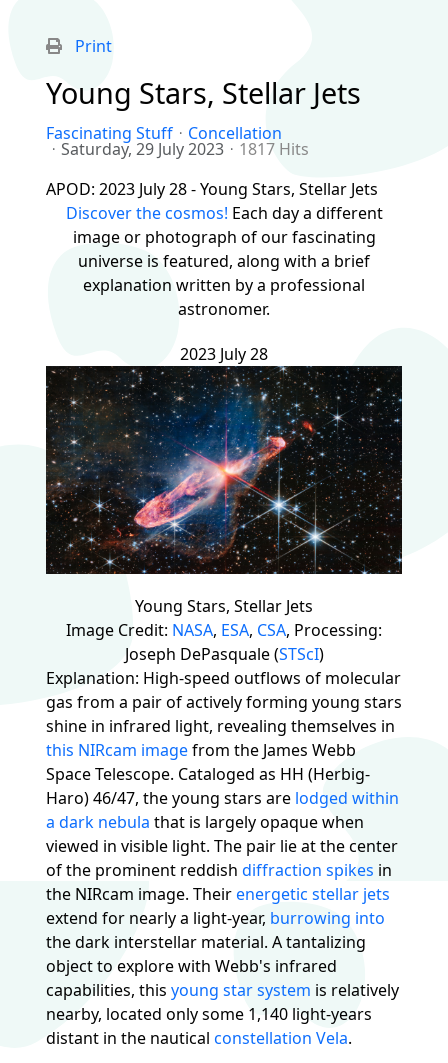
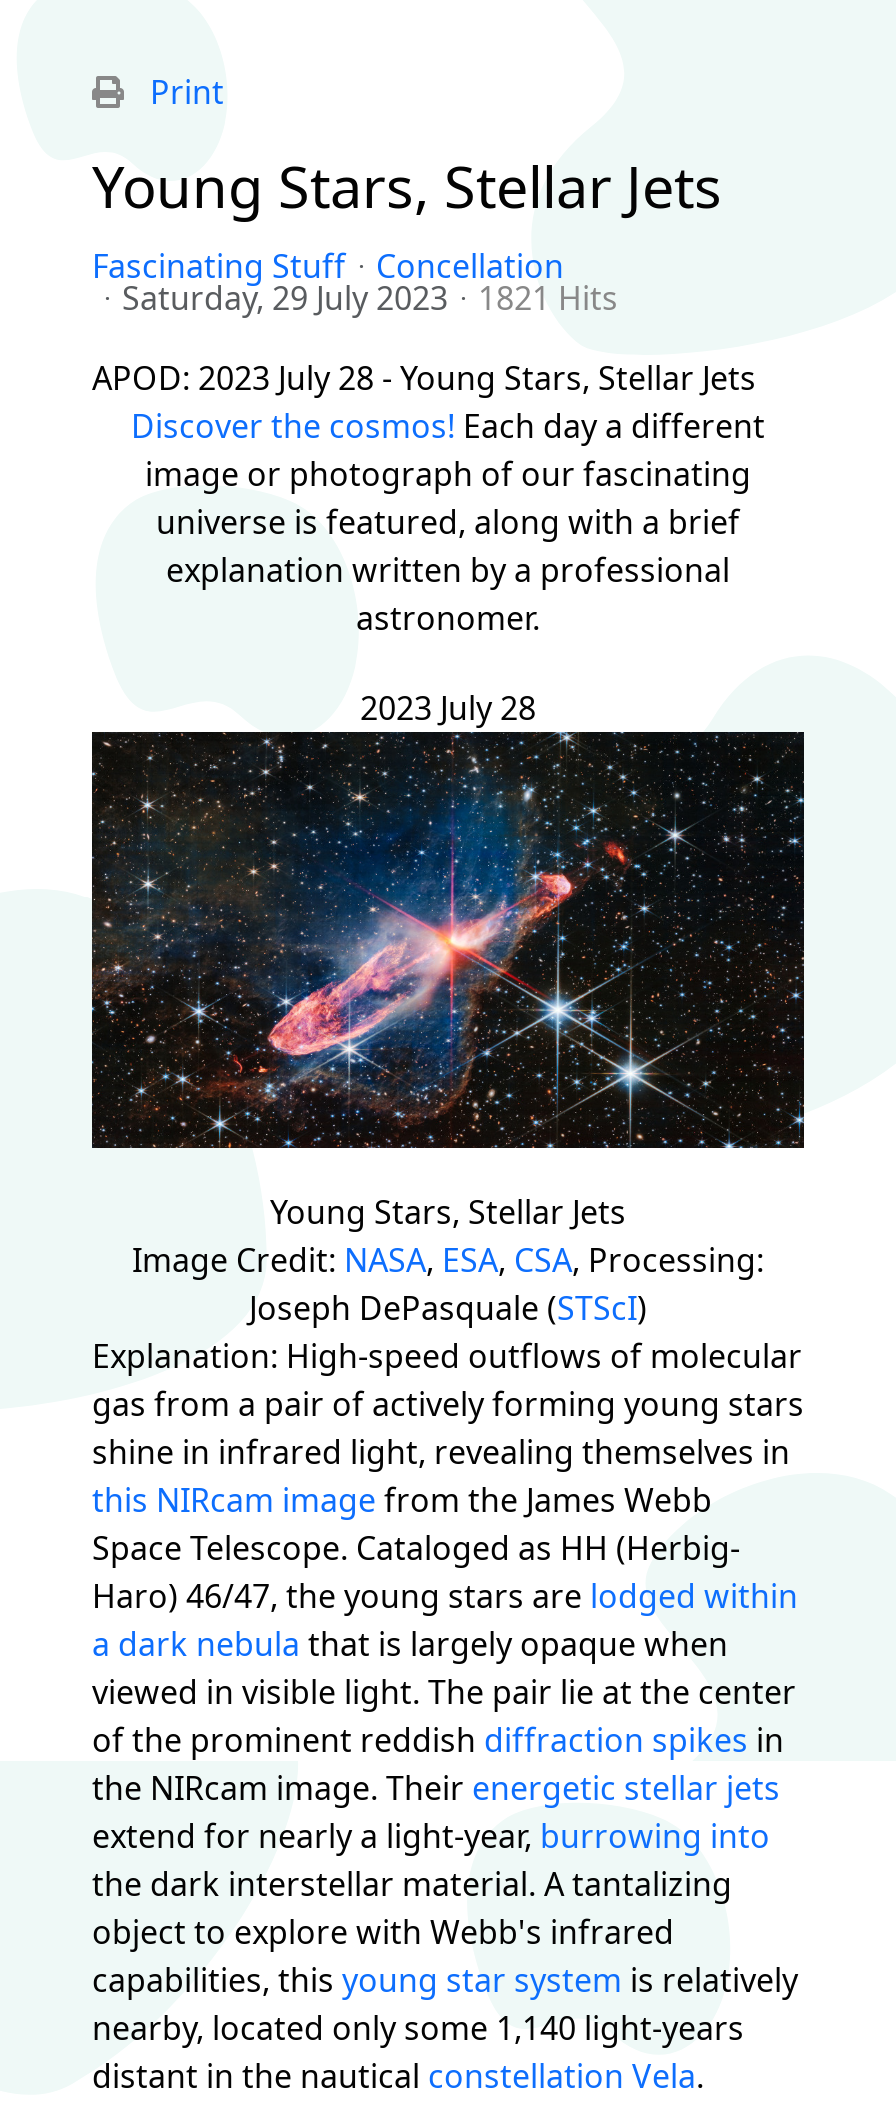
- Saturday, 29 July 2023 1817 Hits
+ Saturday, 29 July 2023 1821 Hits
